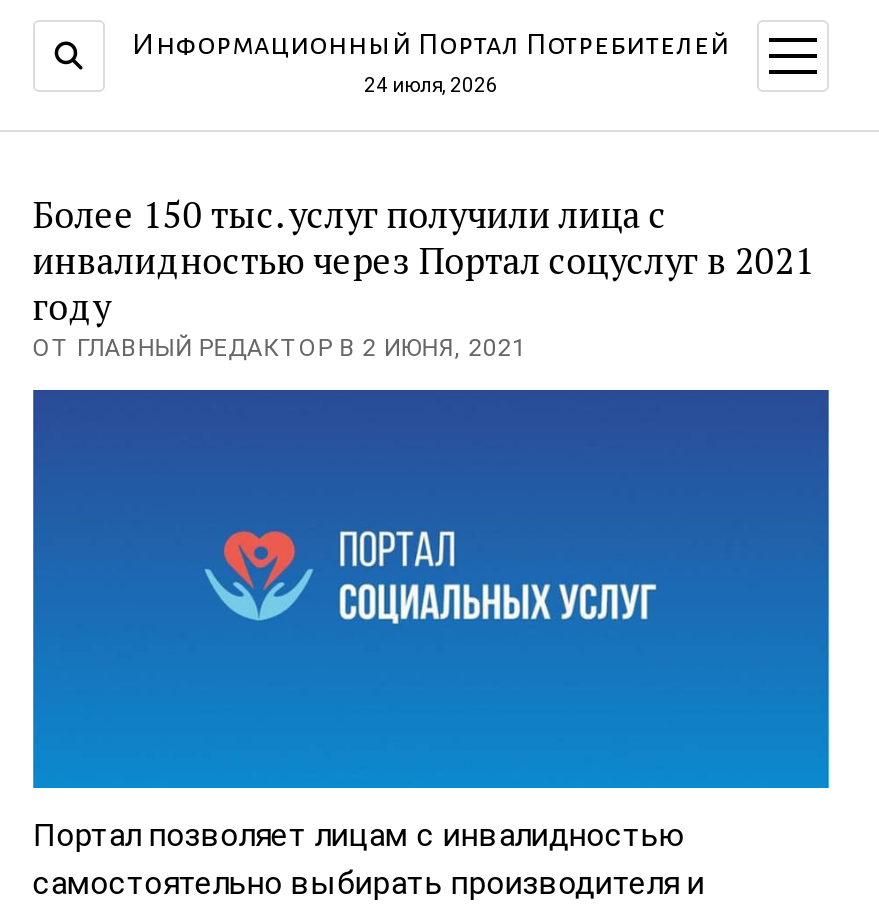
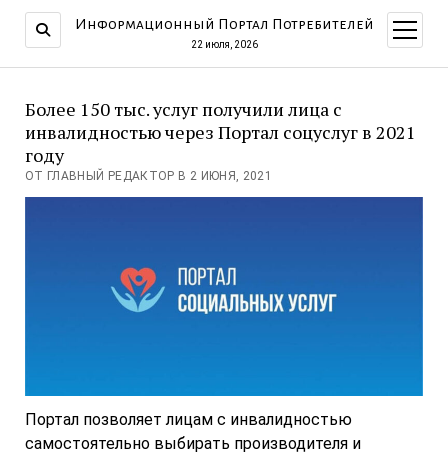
- 24 июля, 2026
+ 22 июля, 2026
